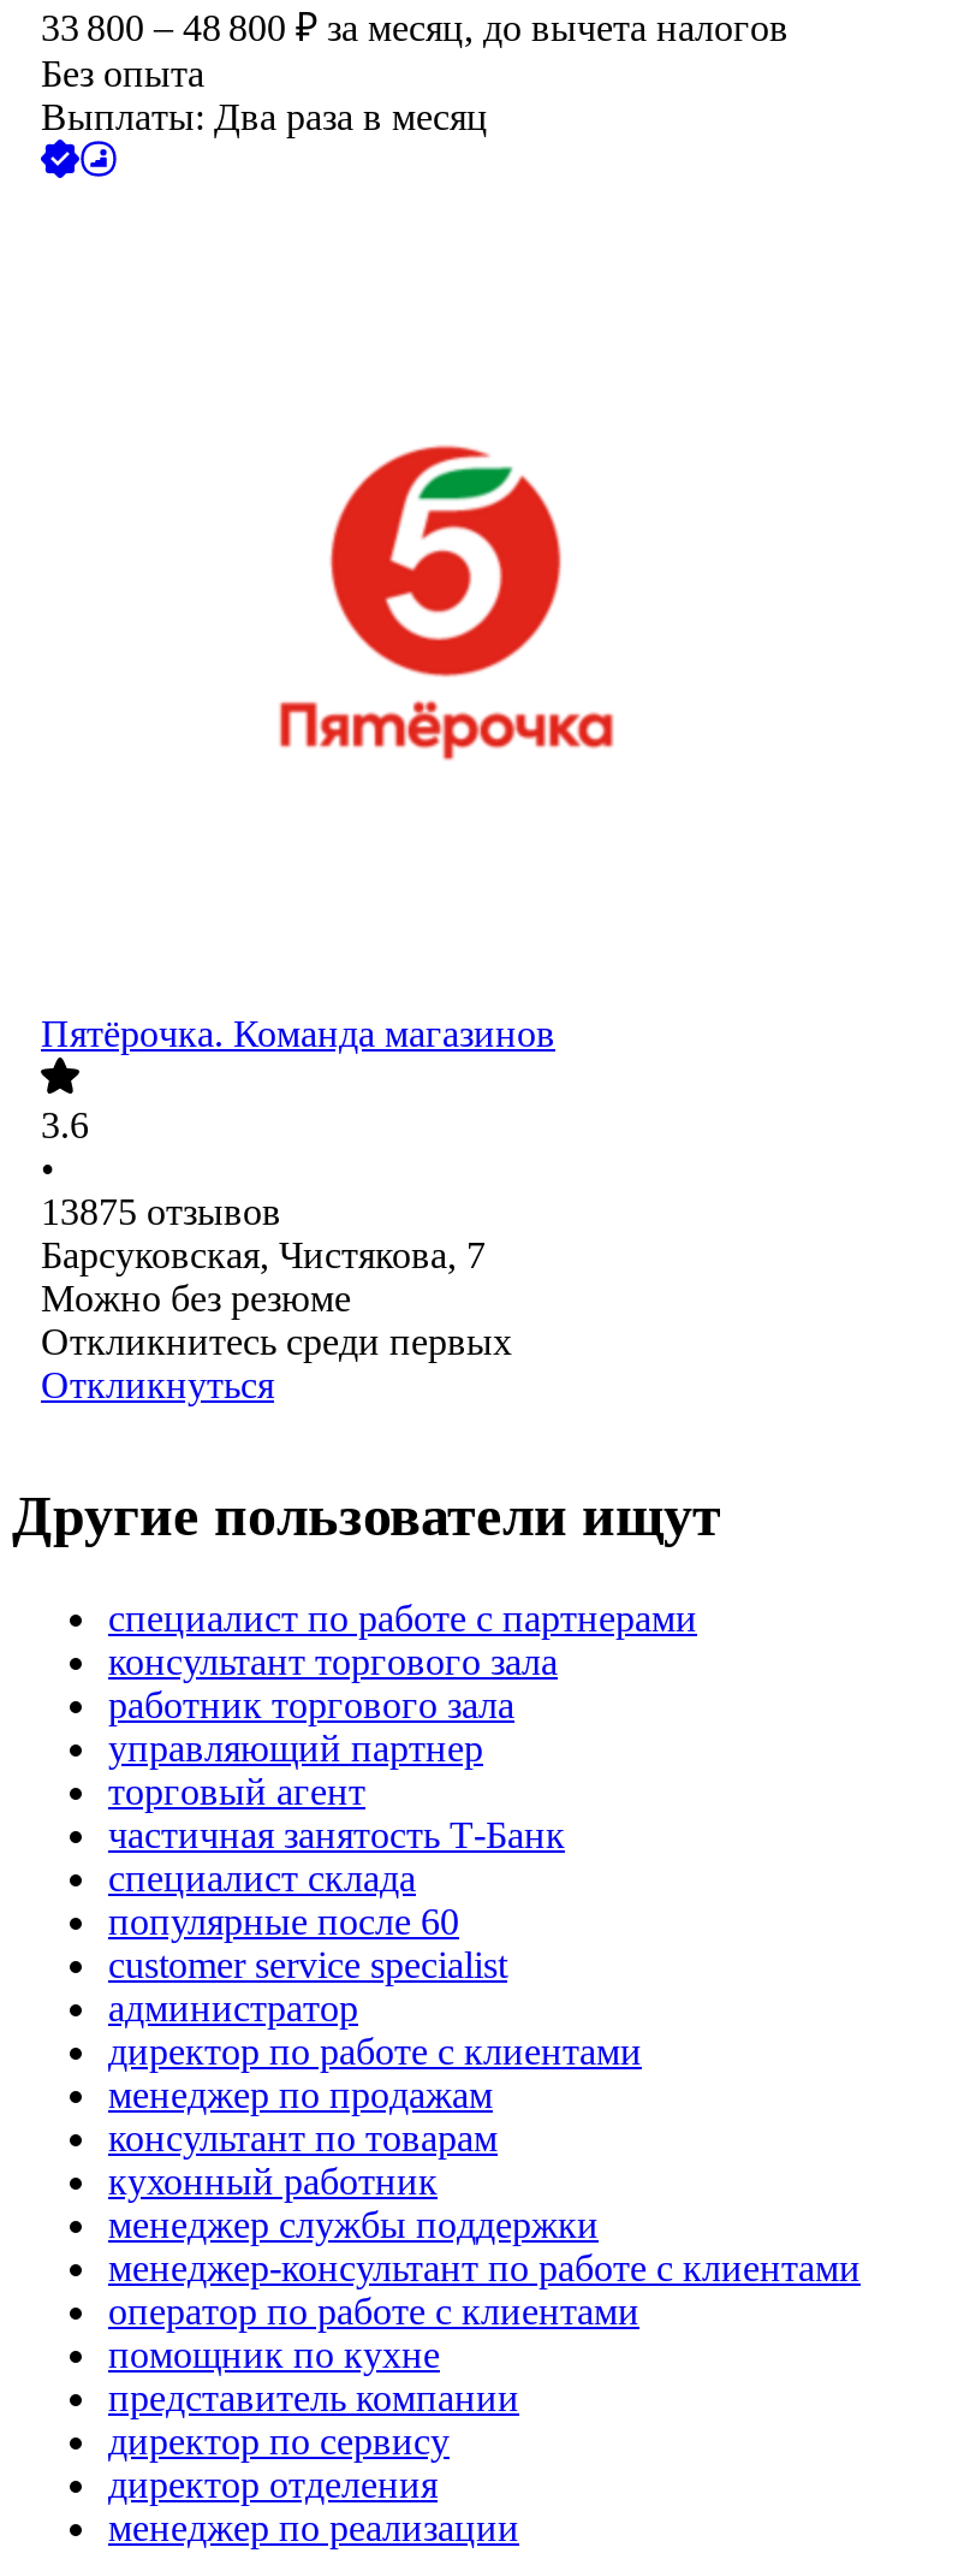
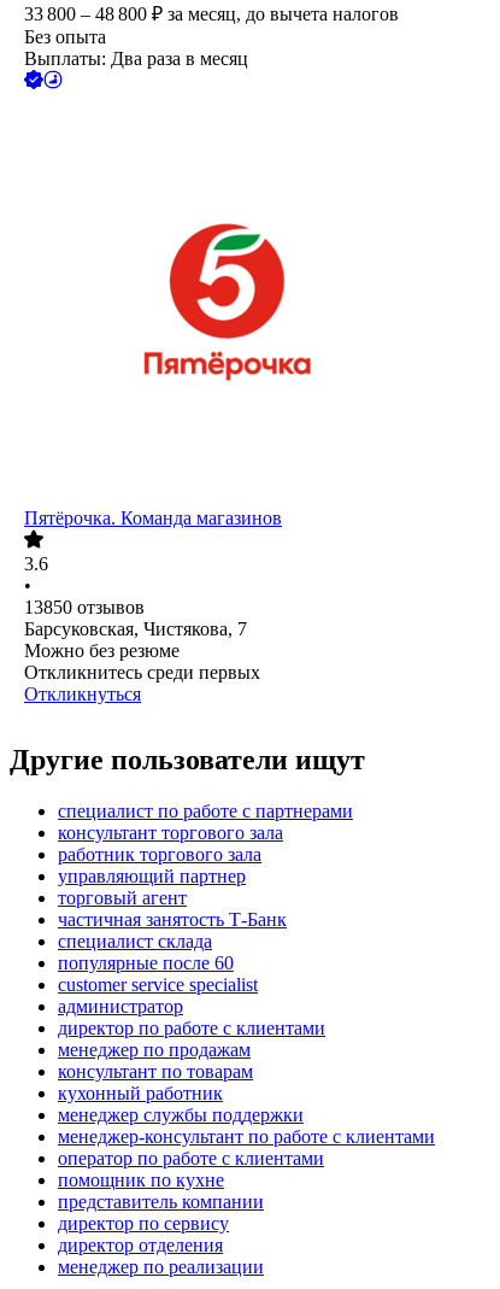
- 13875 отзывов
+ 13850 отзывов
